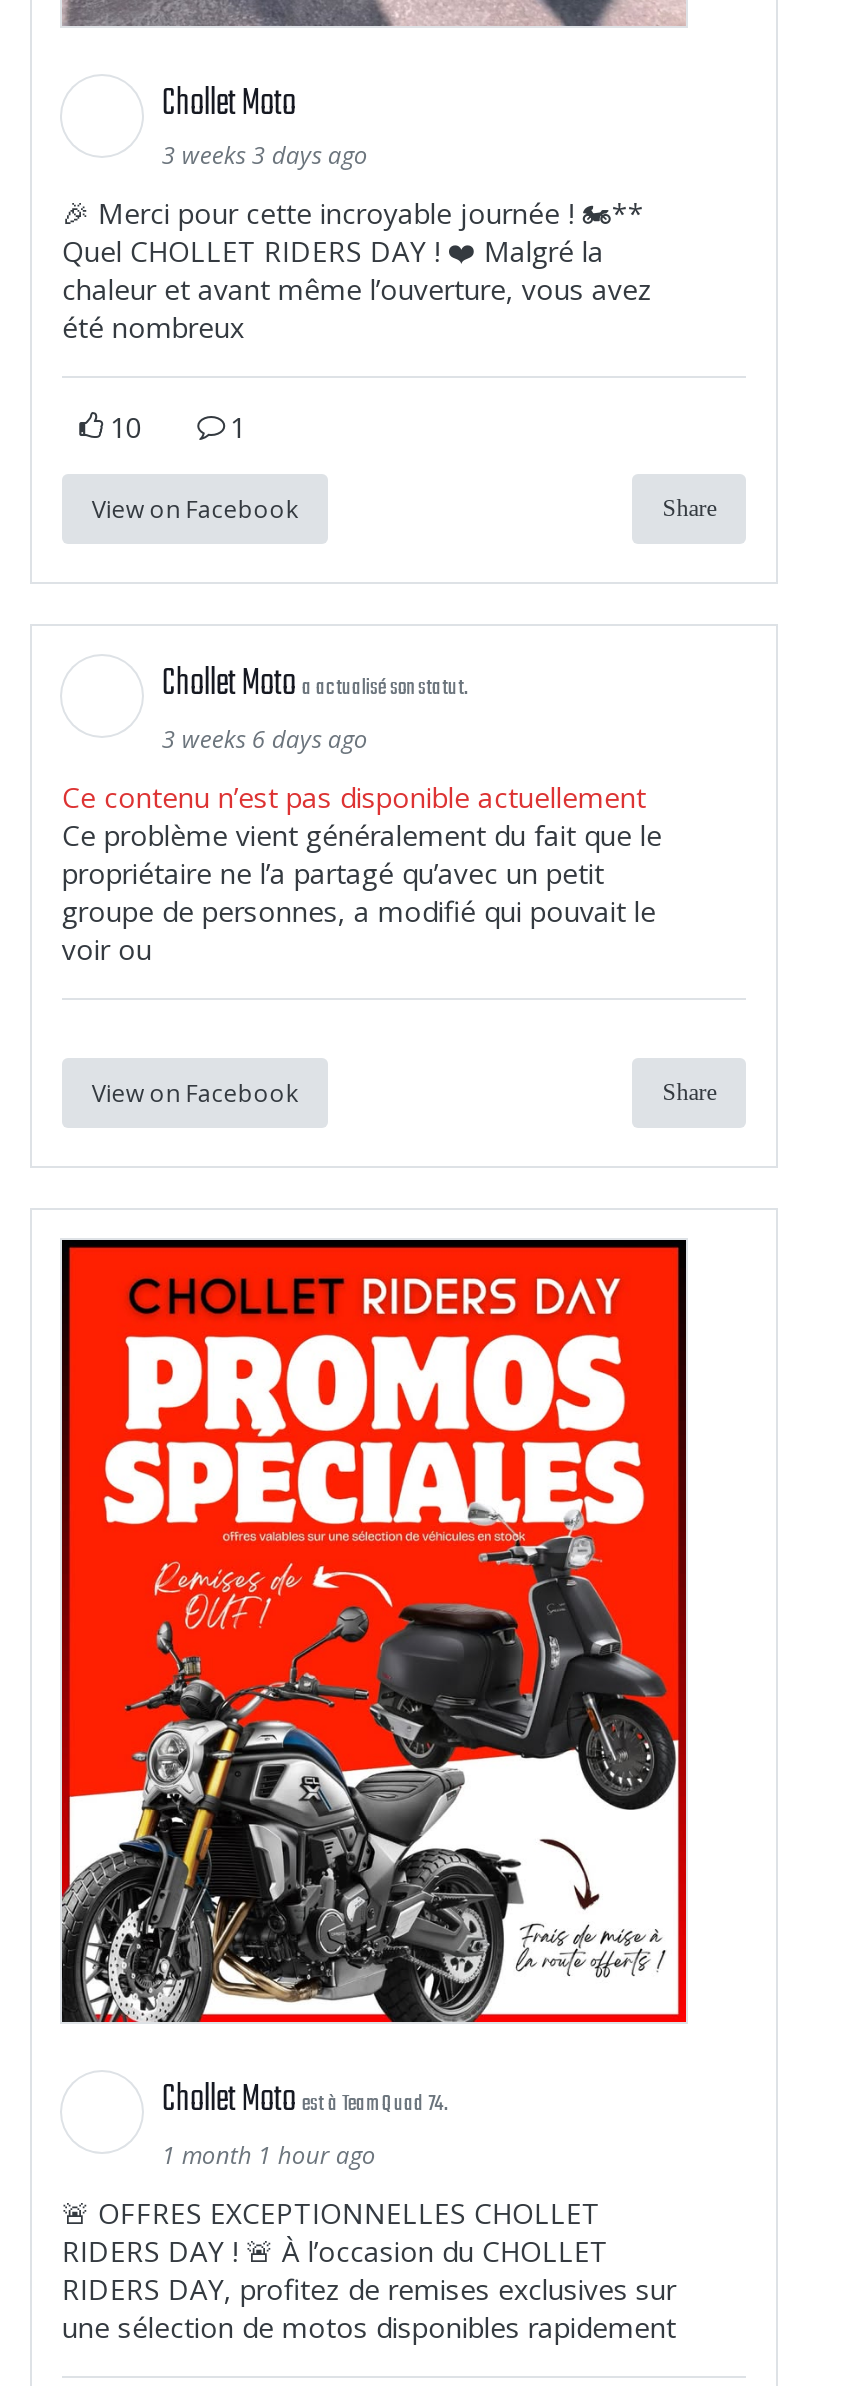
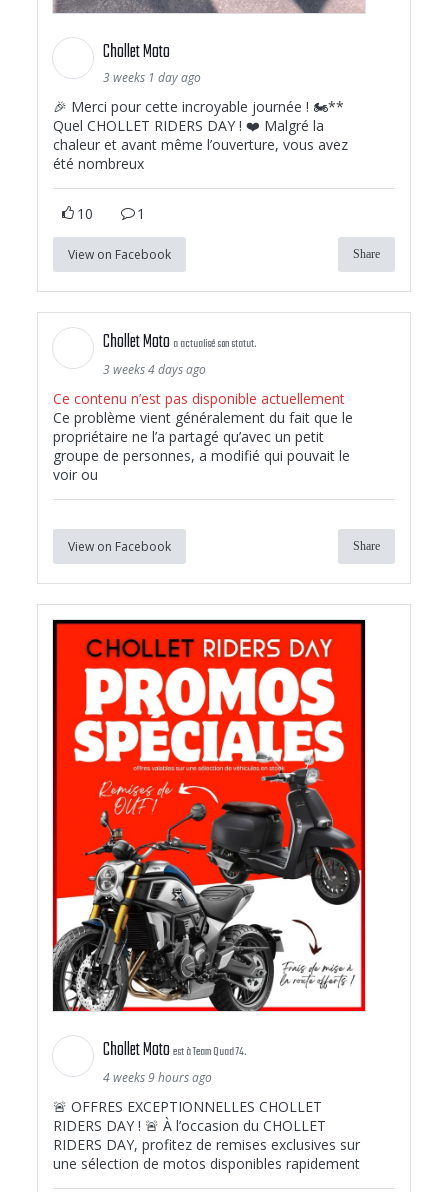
- 3 weeks 3 days ago
+ 3 weeks 1 day ago

- 3 weeks 6 days ago
+ 3 weeks 4 days ago

- 1 month 1 hour ago
+ 4 weeks 9 hours ago
